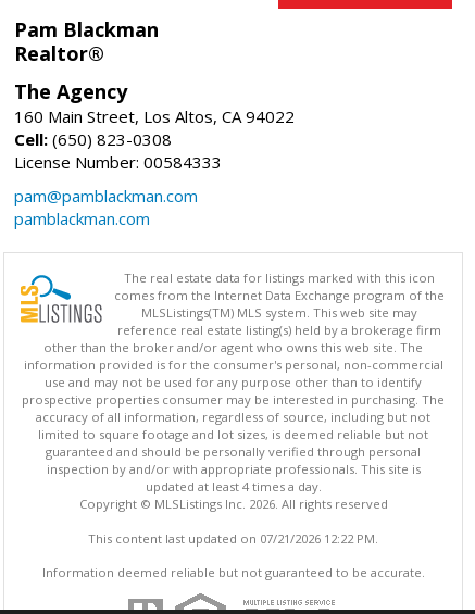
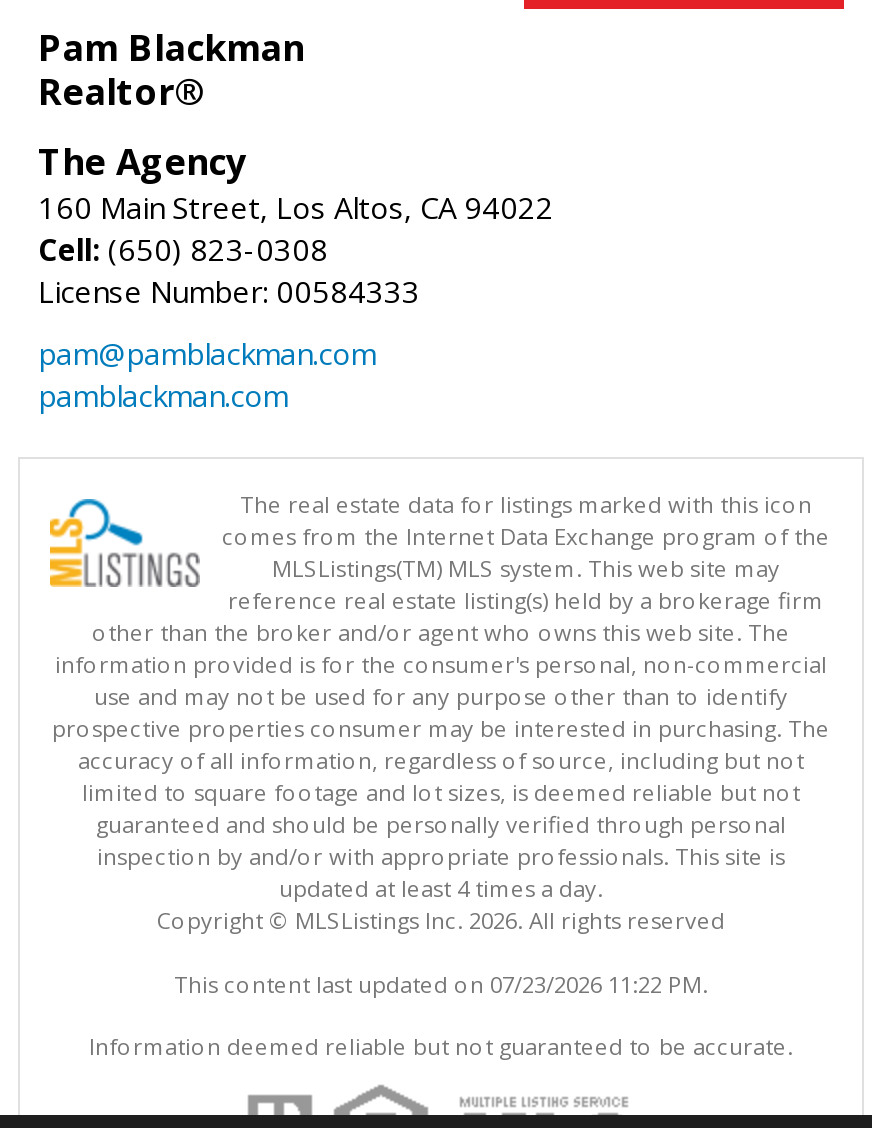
- This content last updated on 07/21/2026 12:22 PM.
+ This content last updated on 07/23/2026 11:22 PM.
